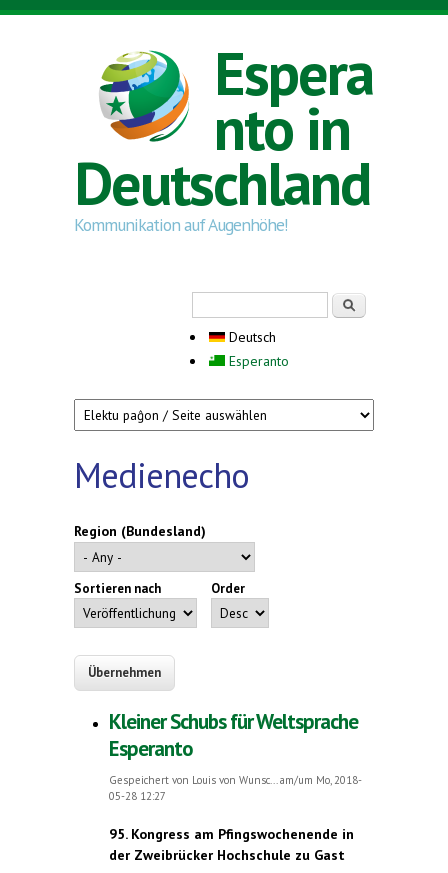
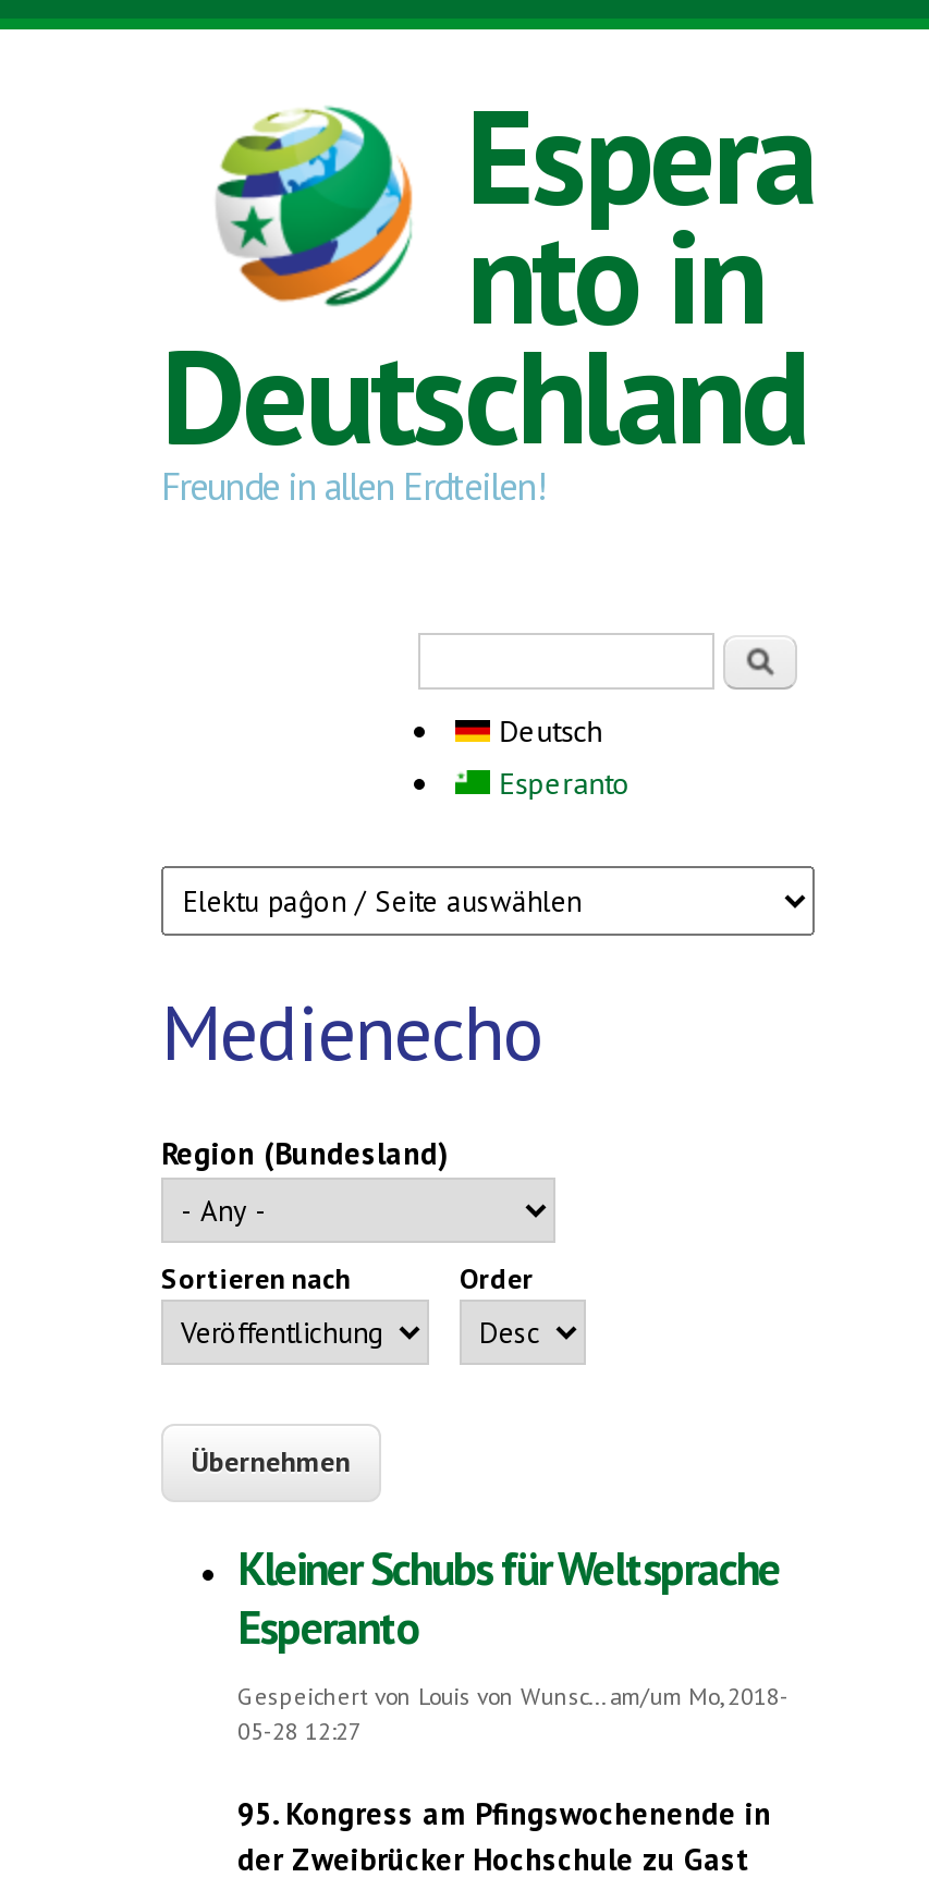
- Kommunikation auf Augenhöhe!
+ Freunde in allen Erdteilen!
